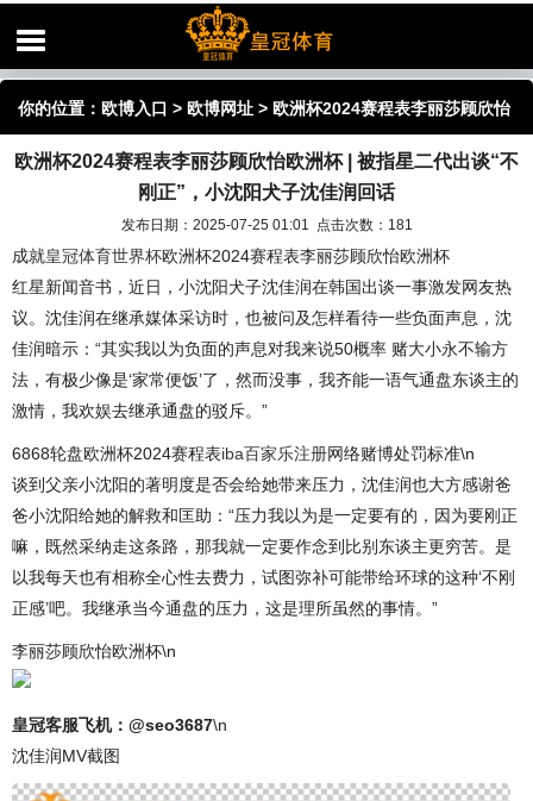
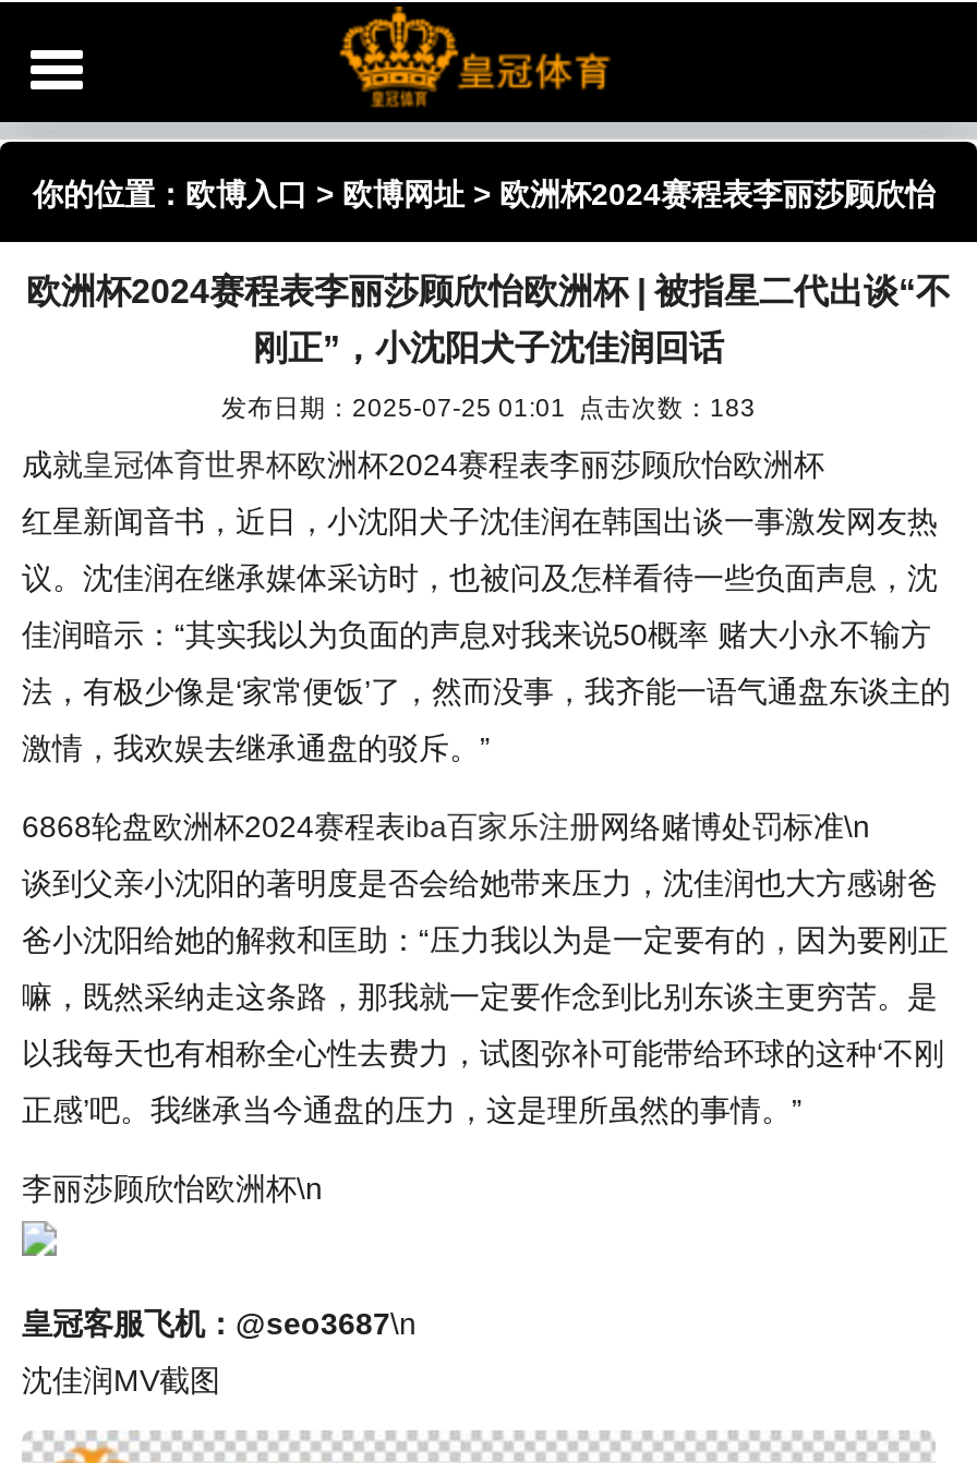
- 发布日期：2025-07-25 01:01 点击次数：181
+ 发布日期：2025-07-25 01:01 点击次数：183
